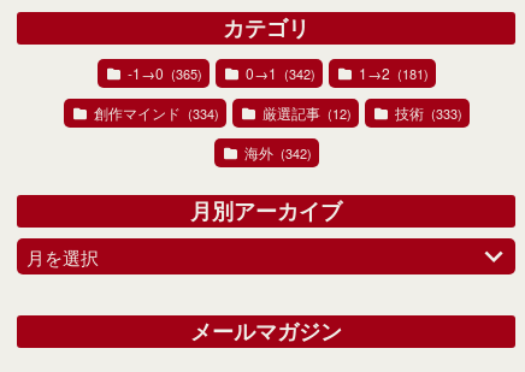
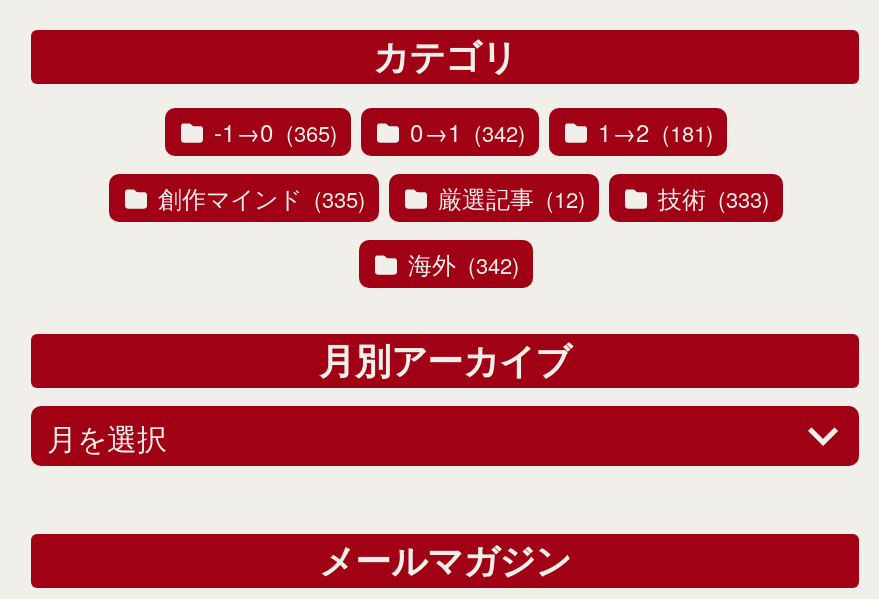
- 創作マインド (334)
+ 創作マインド (335)
